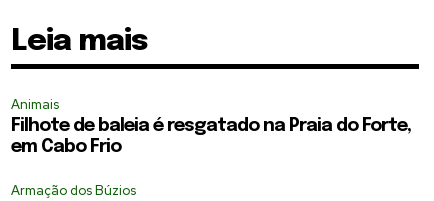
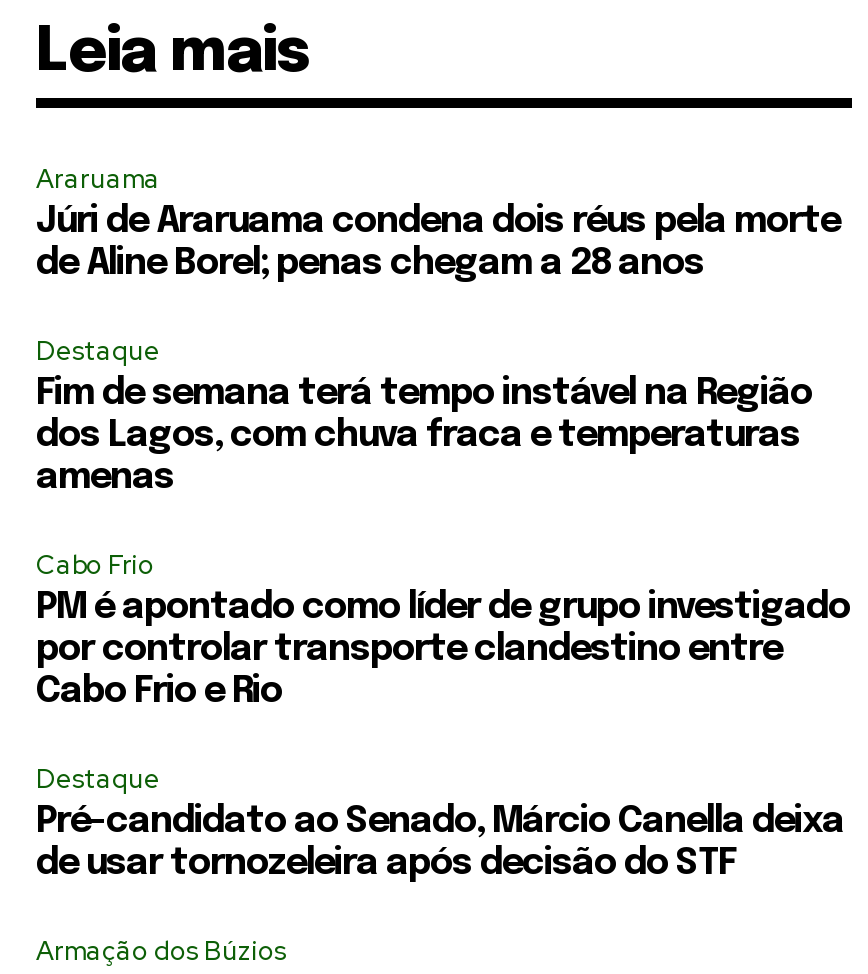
- Animais
- Filhote de baleia é resgatado na Praia do Forte,
- em Cabo Frio
+ Araruama
+ Júri de Araruama condena dois réus pela morte
+ de Aline Borel; penas chegam a 28 anos
+ Destaque
+ Fim de semana terá tempo instável na Região
+ dos Lagos, com chuva fraca e temperaturas
+ amenas
+ Cabo Frio
+ PM é apontado como líder de grupo investigado
+ por controlar transporte clandestino entre
+ Cabo Frio e Rio
+ Destaque
+ Pré-candidato ao Senado, Márcio Canella deixa
+ de usar tornozeleira após decisão do STF
